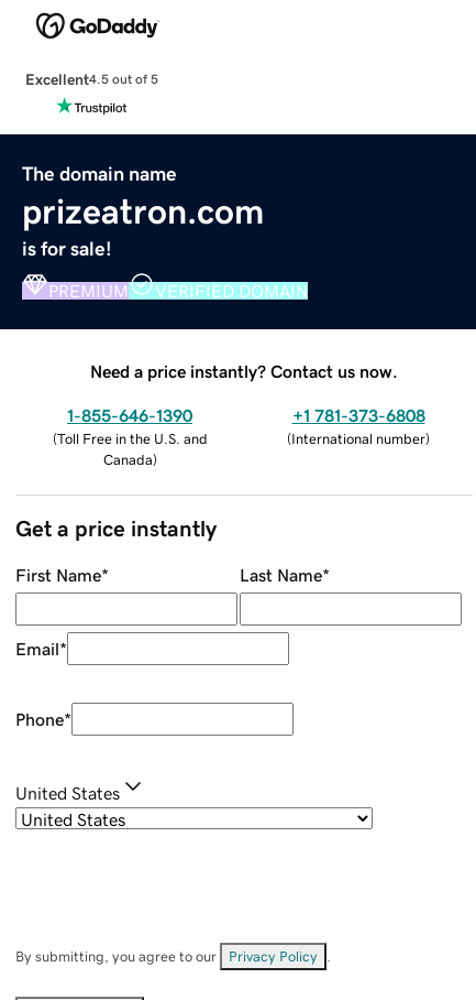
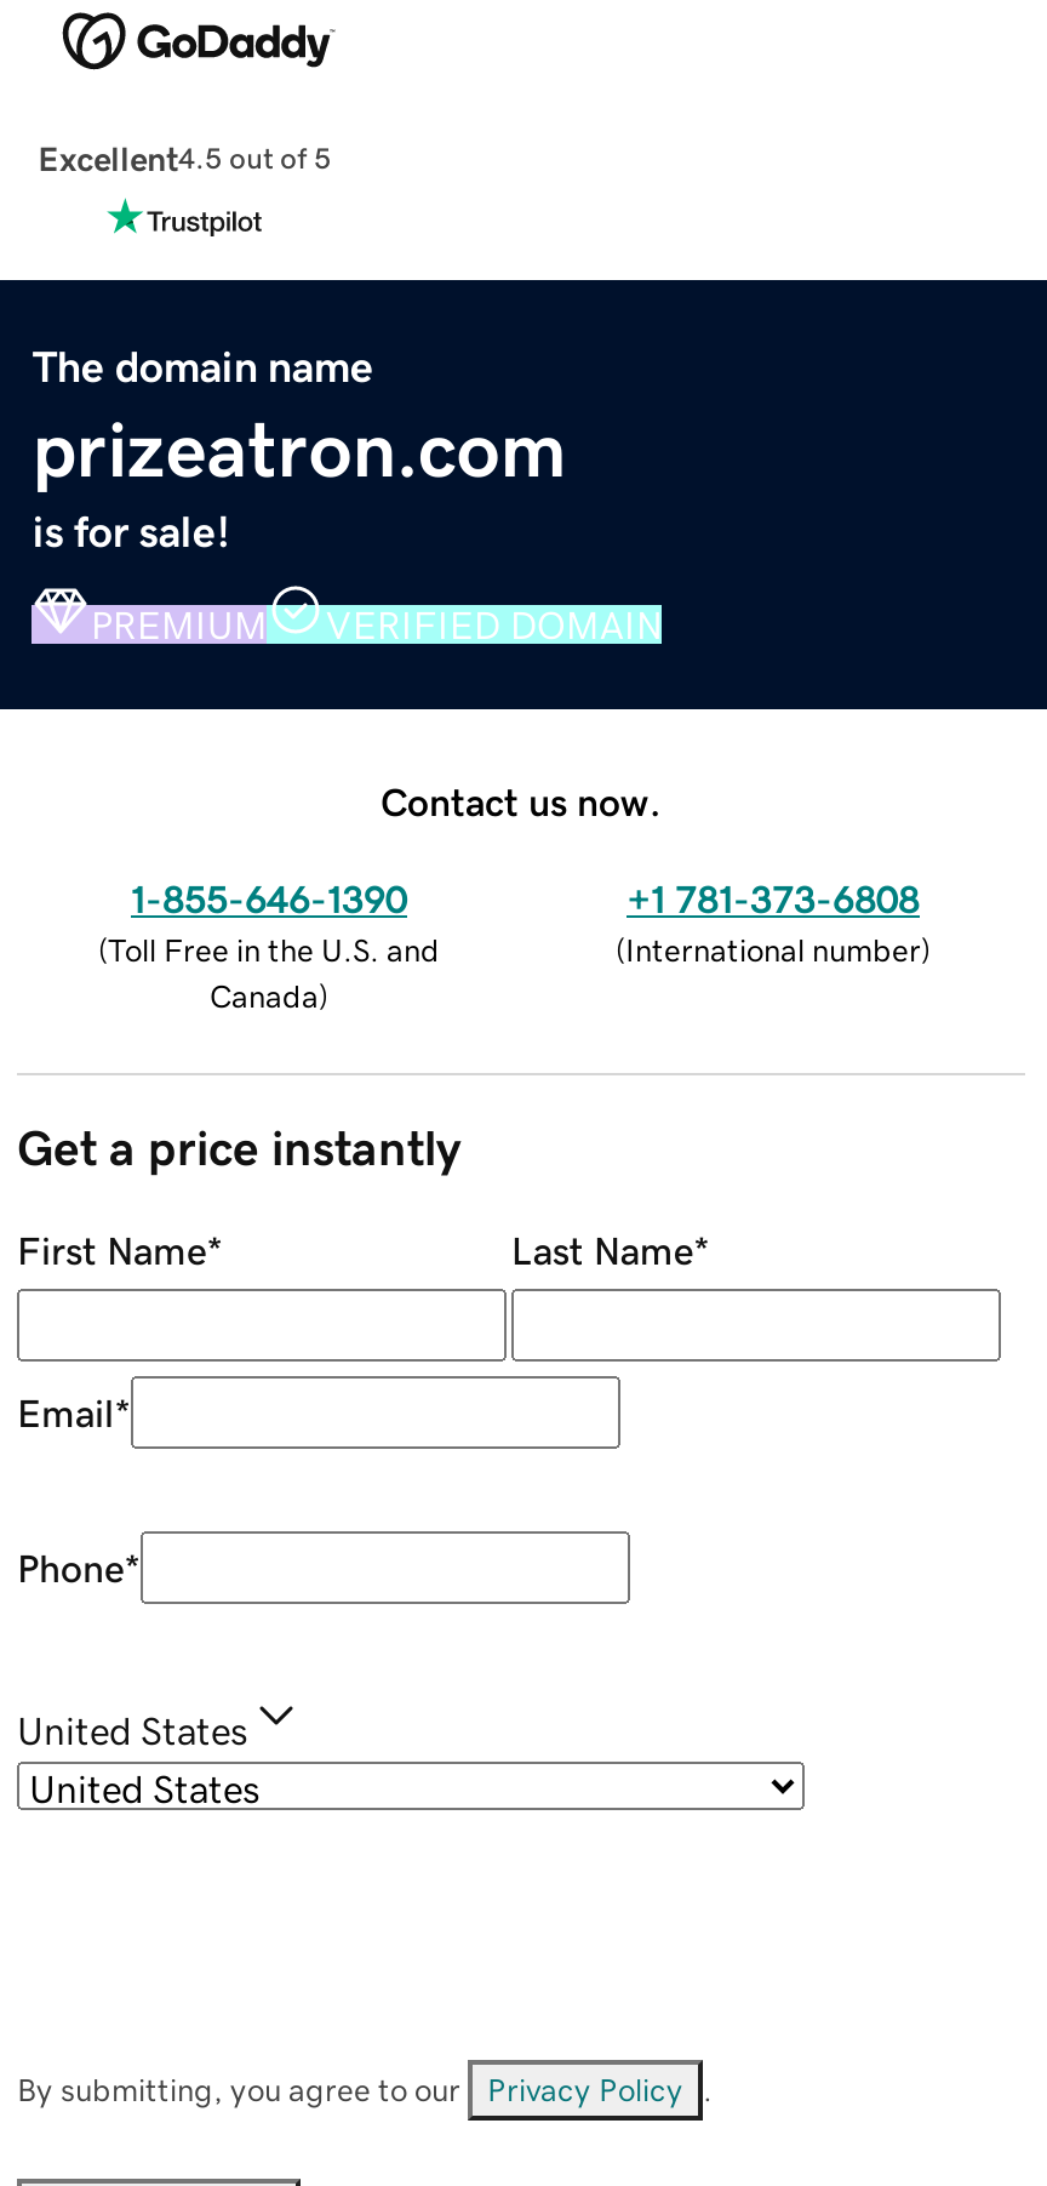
- Need a price instantly? Contact us now.
+ Contact us now.
